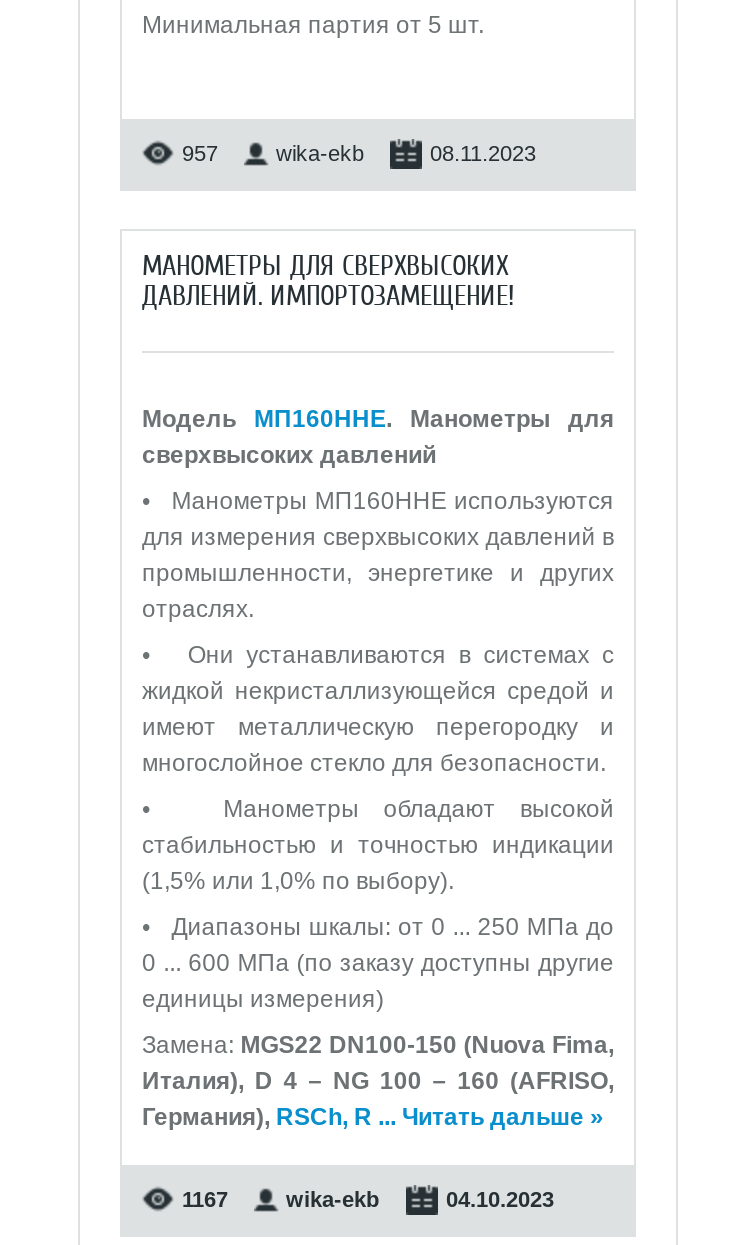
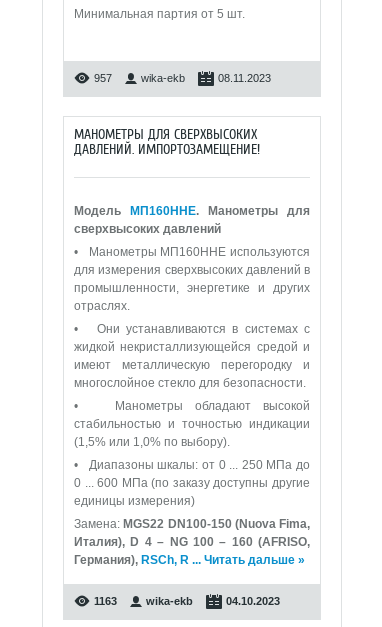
- 1167
+ 1163
